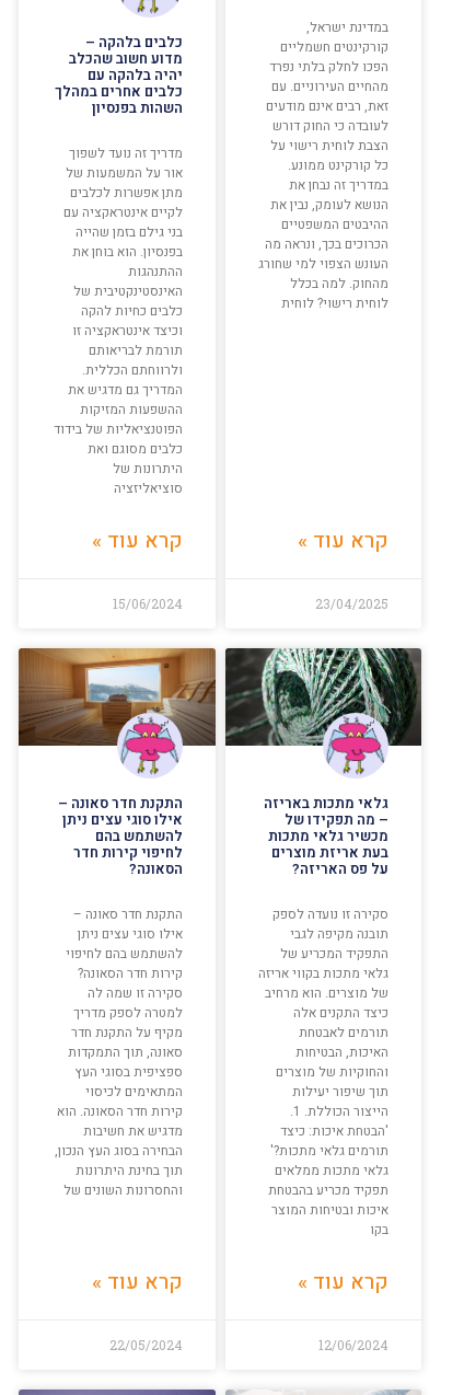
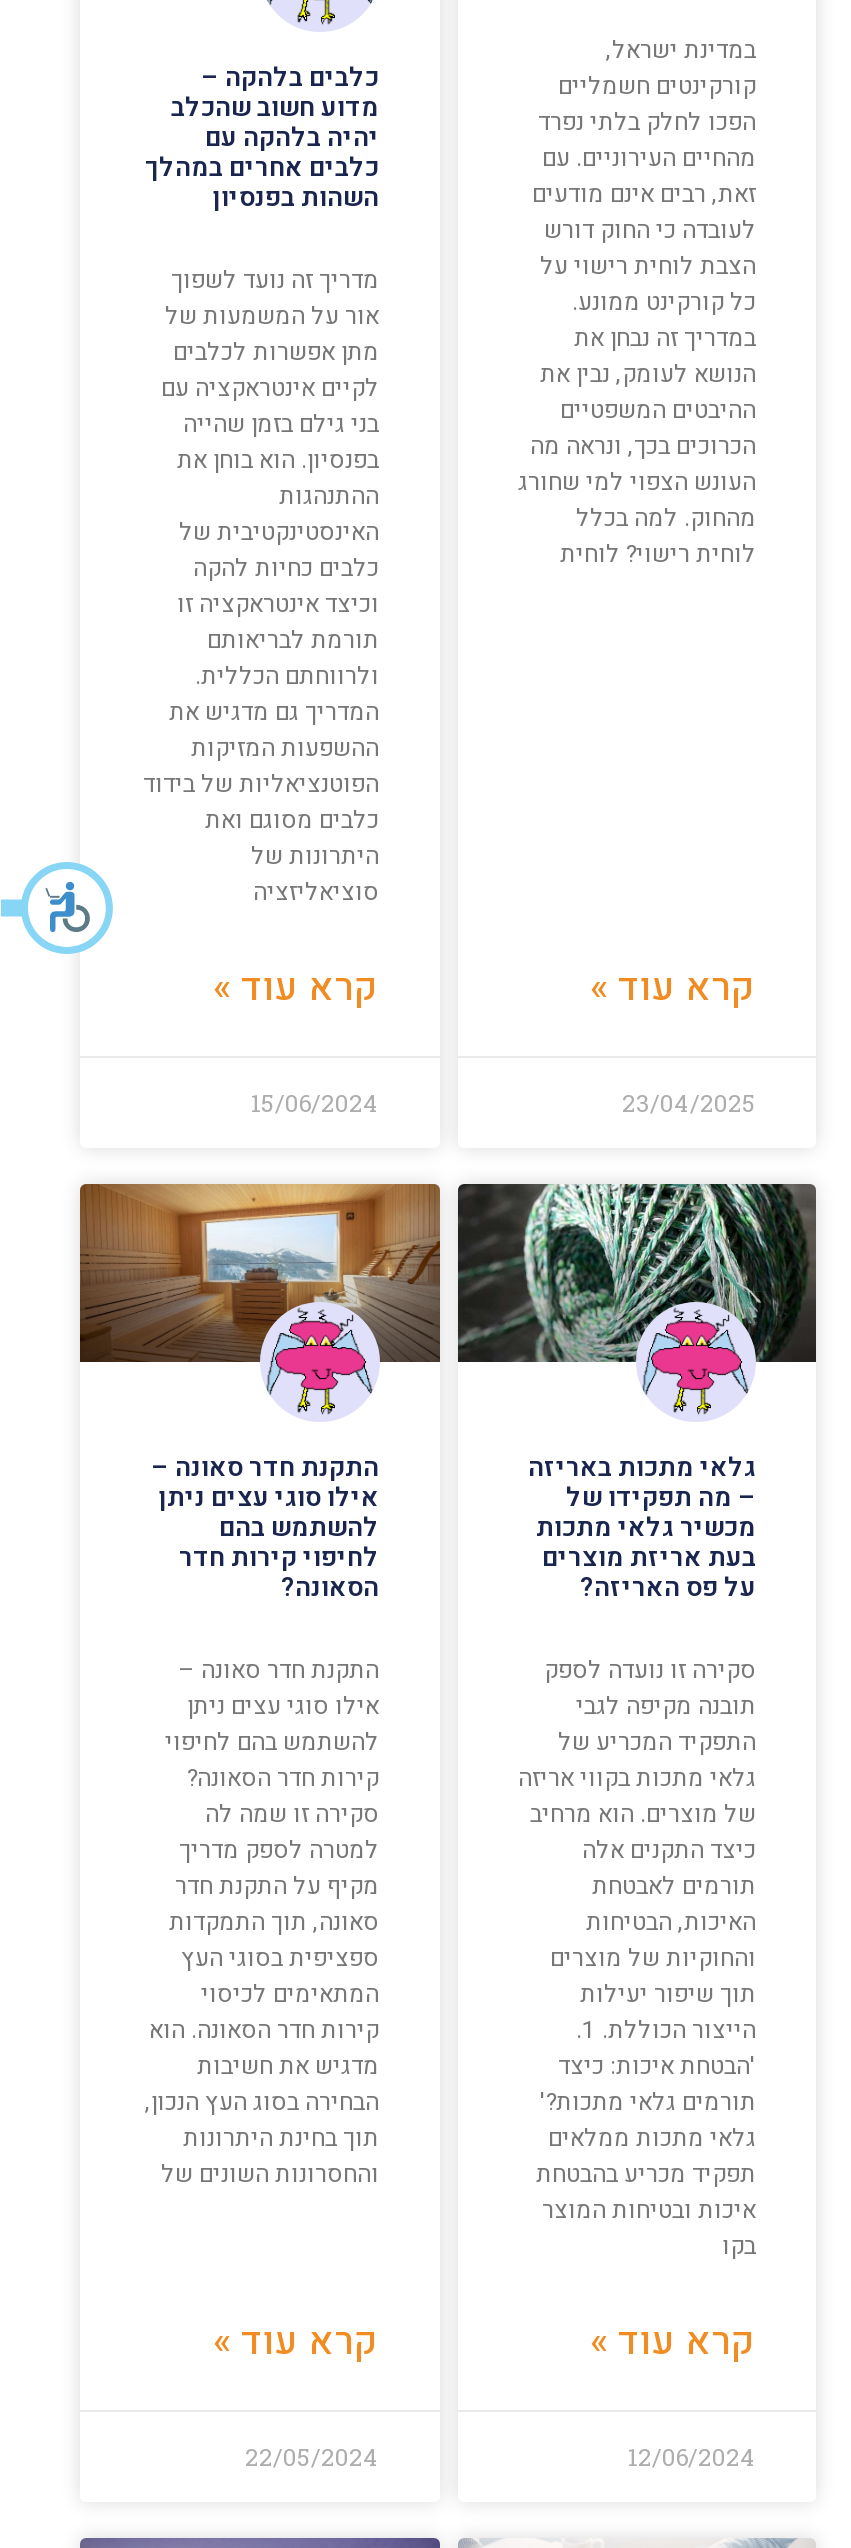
+ [image]
